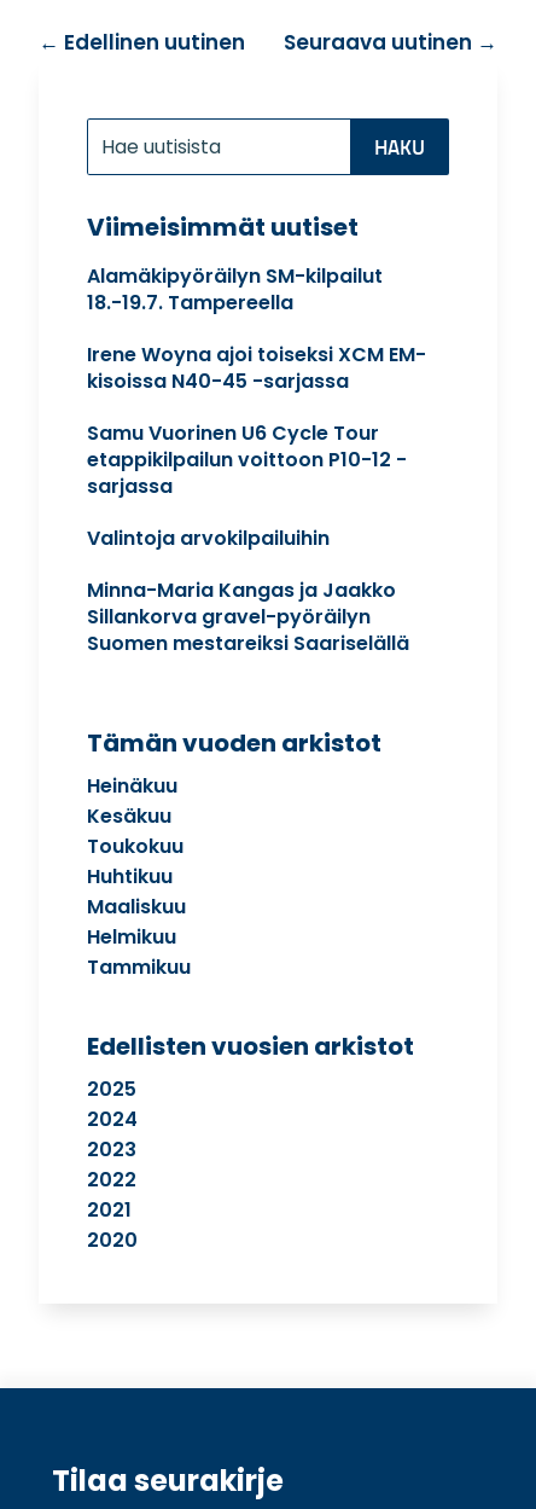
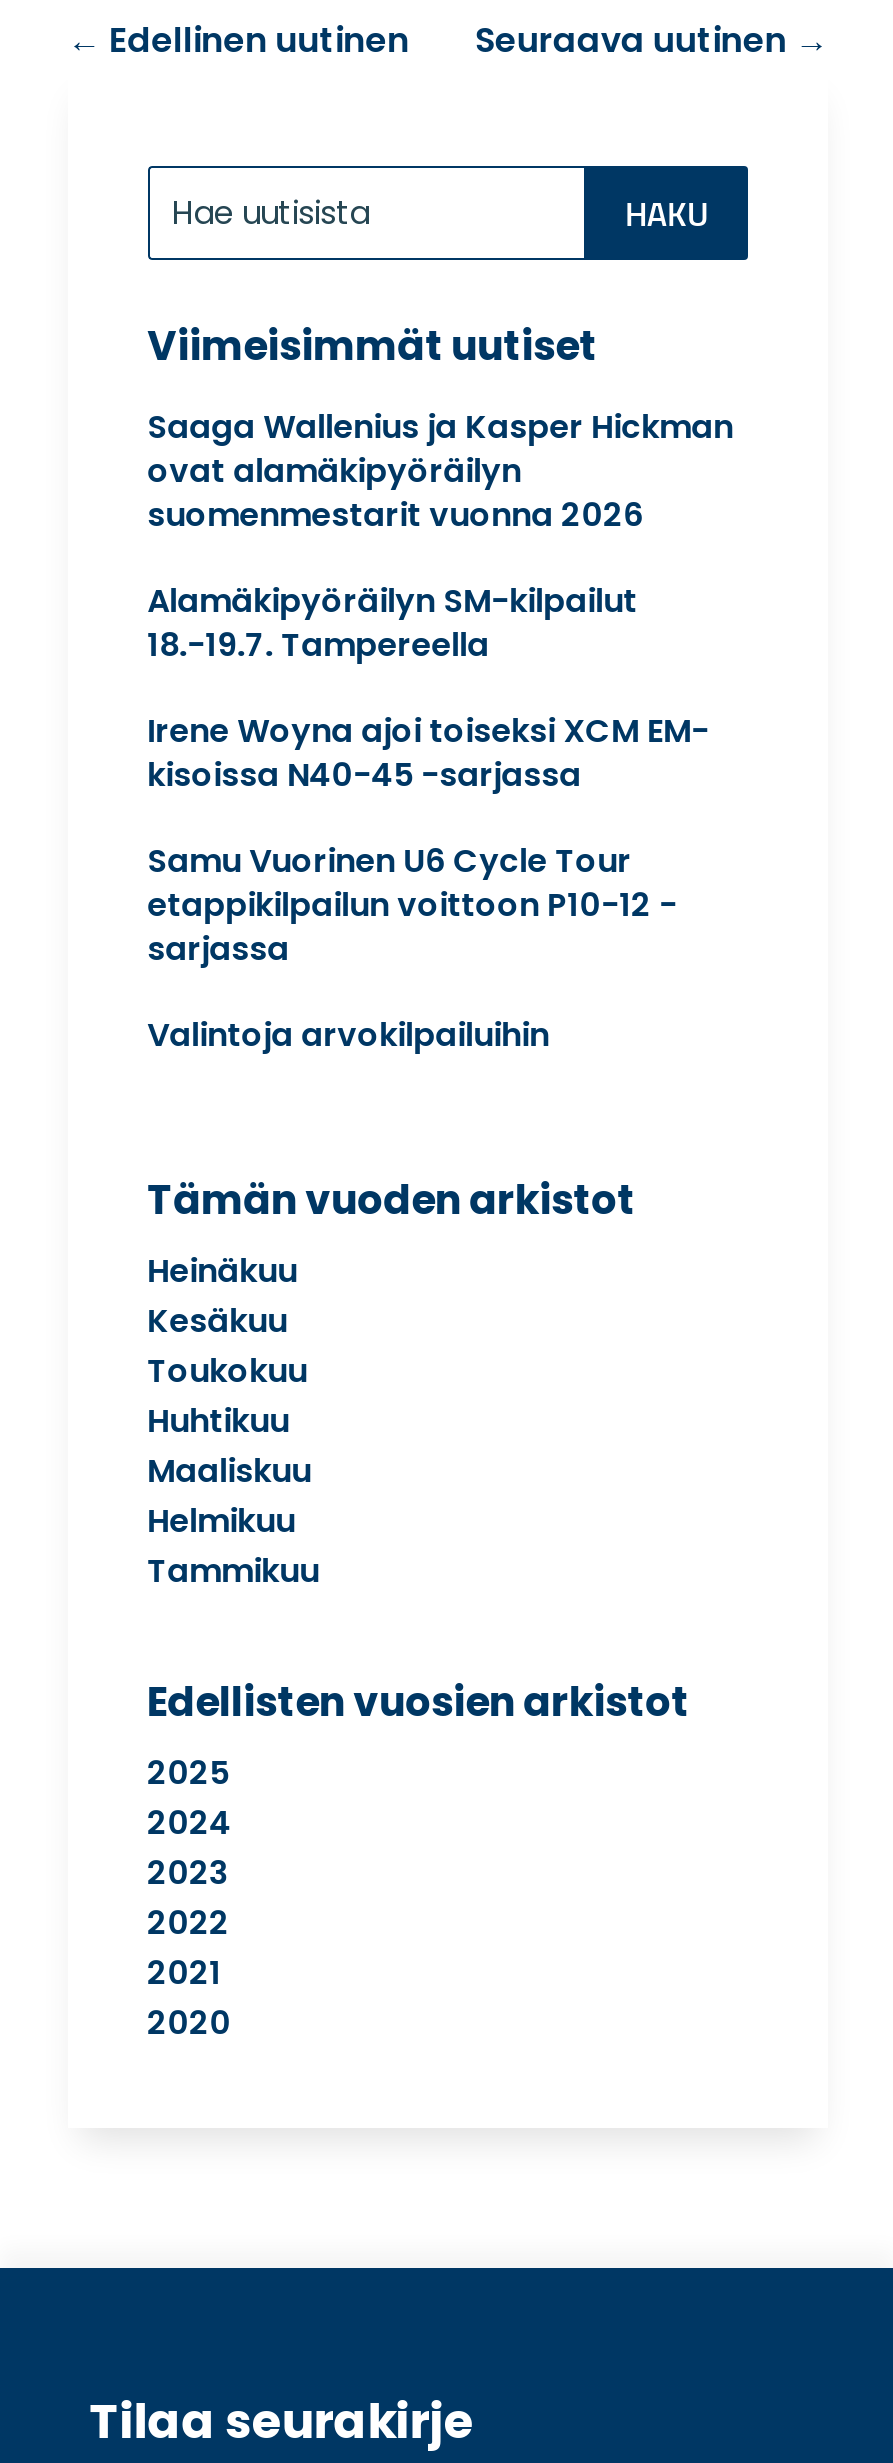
+ Saaga Wallenius ja Kasper Hickman
+ ovat alamäkipyöräilyn
+ suomenmestarit vuonna 2026

moved down: Alamäkipyöräilyn SM-kilpailut | 18.-19.7. Tampereella | Irene Woyna ajoi toiseksi XCM EM- | kisoissa N40-45 -sarjassa | Samu Vuorinen U6 Cycle Tour | etappikilpailun voittoon P10-12 - | sarjassa | Valintoja arvokilpailuihin

- Minna-Maria Kangas ja Jaakko
- Sillankorva gravel-pyöräilyn
- Suomen mestareiksi Saariselällä
